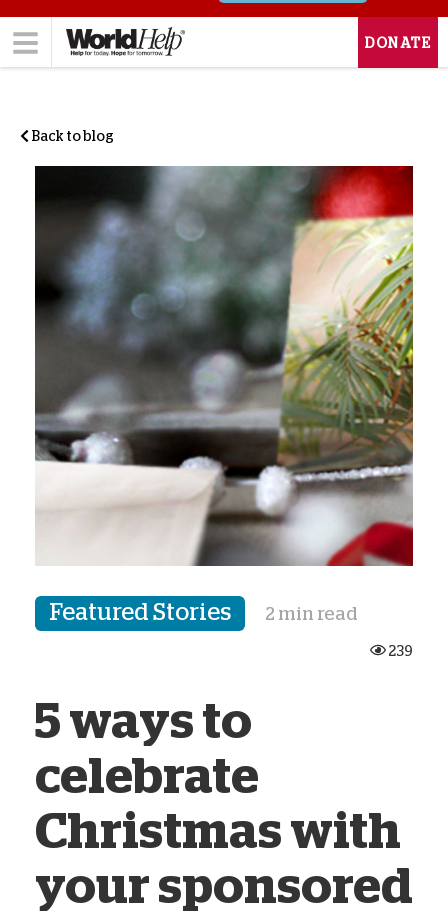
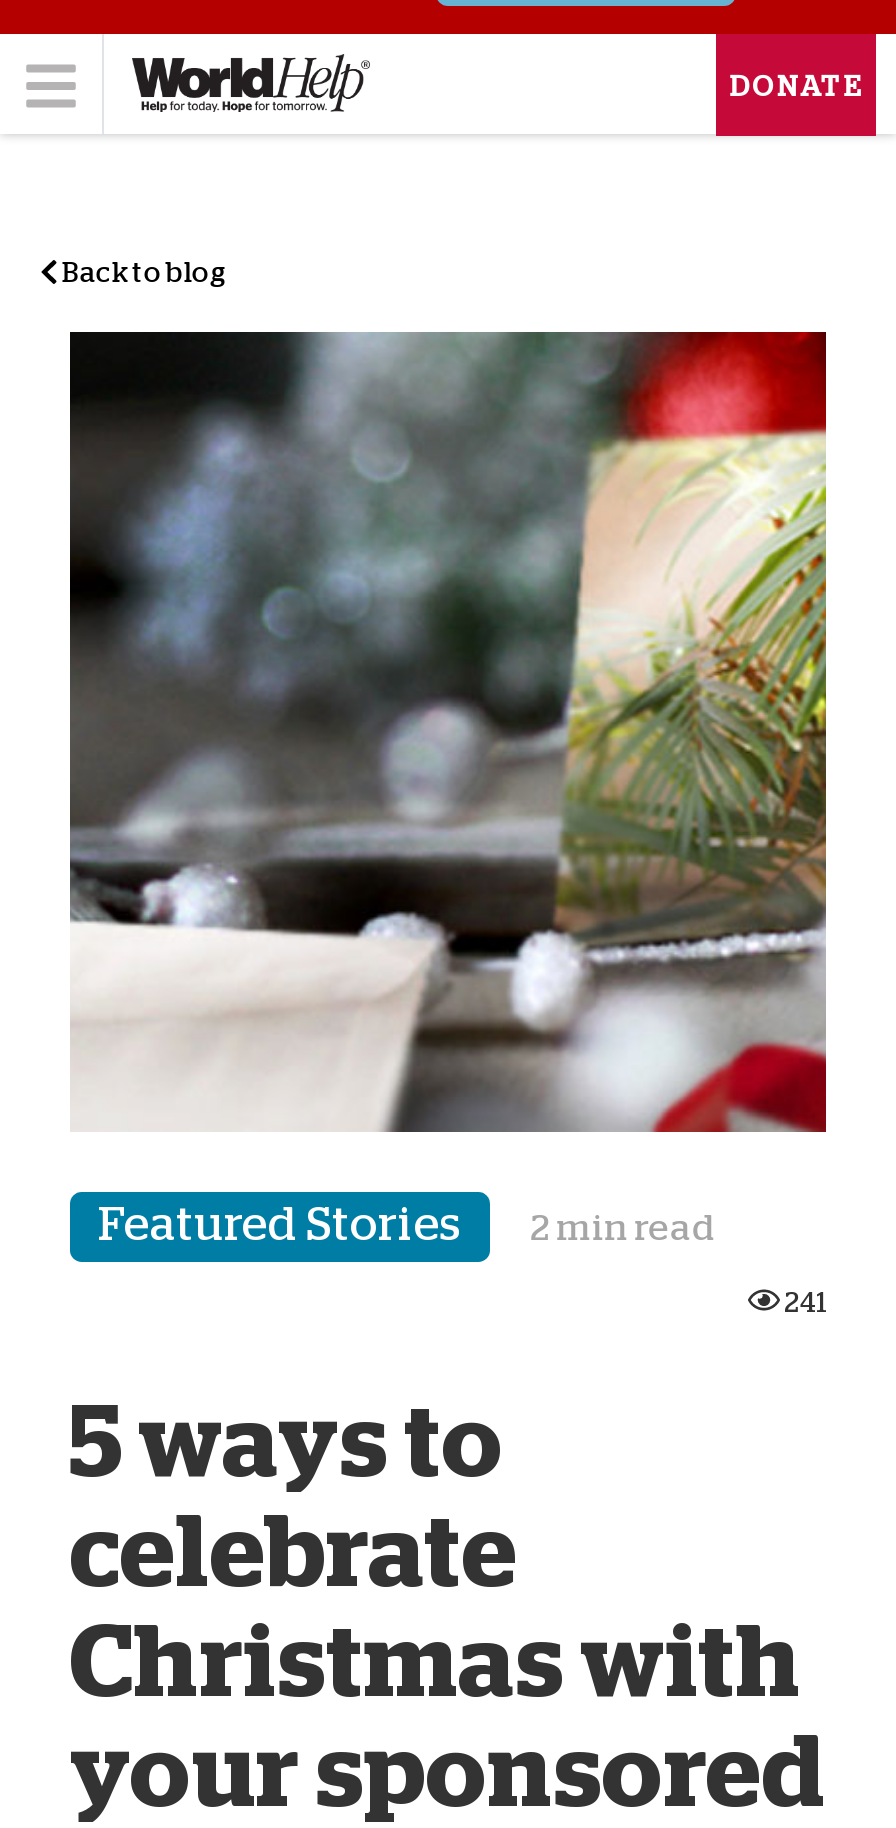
- 239
+ 241
